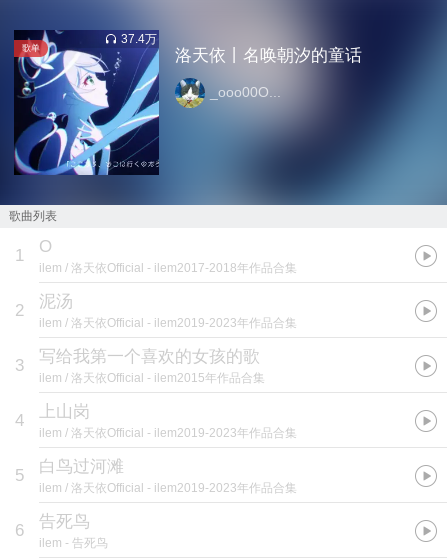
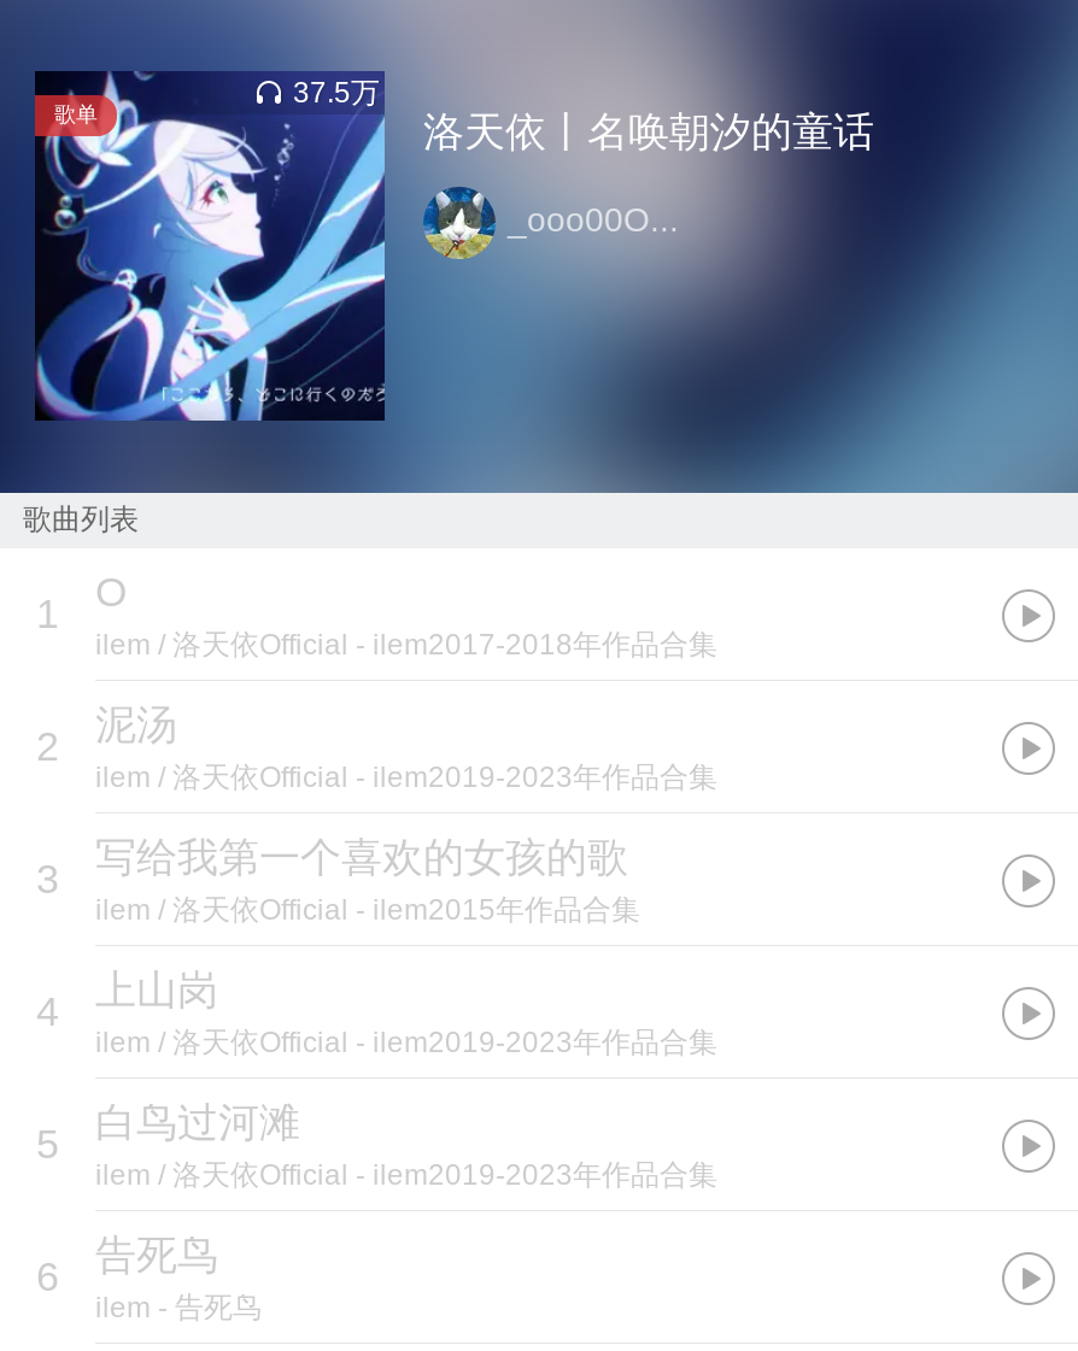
- 37.4万
+ 37.5万
